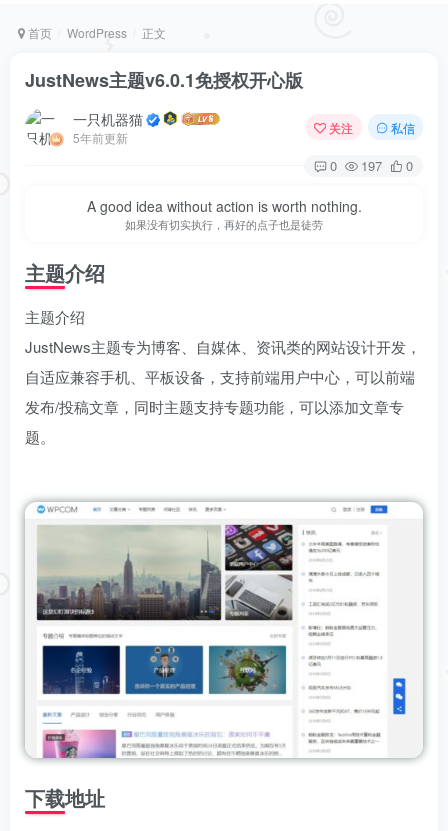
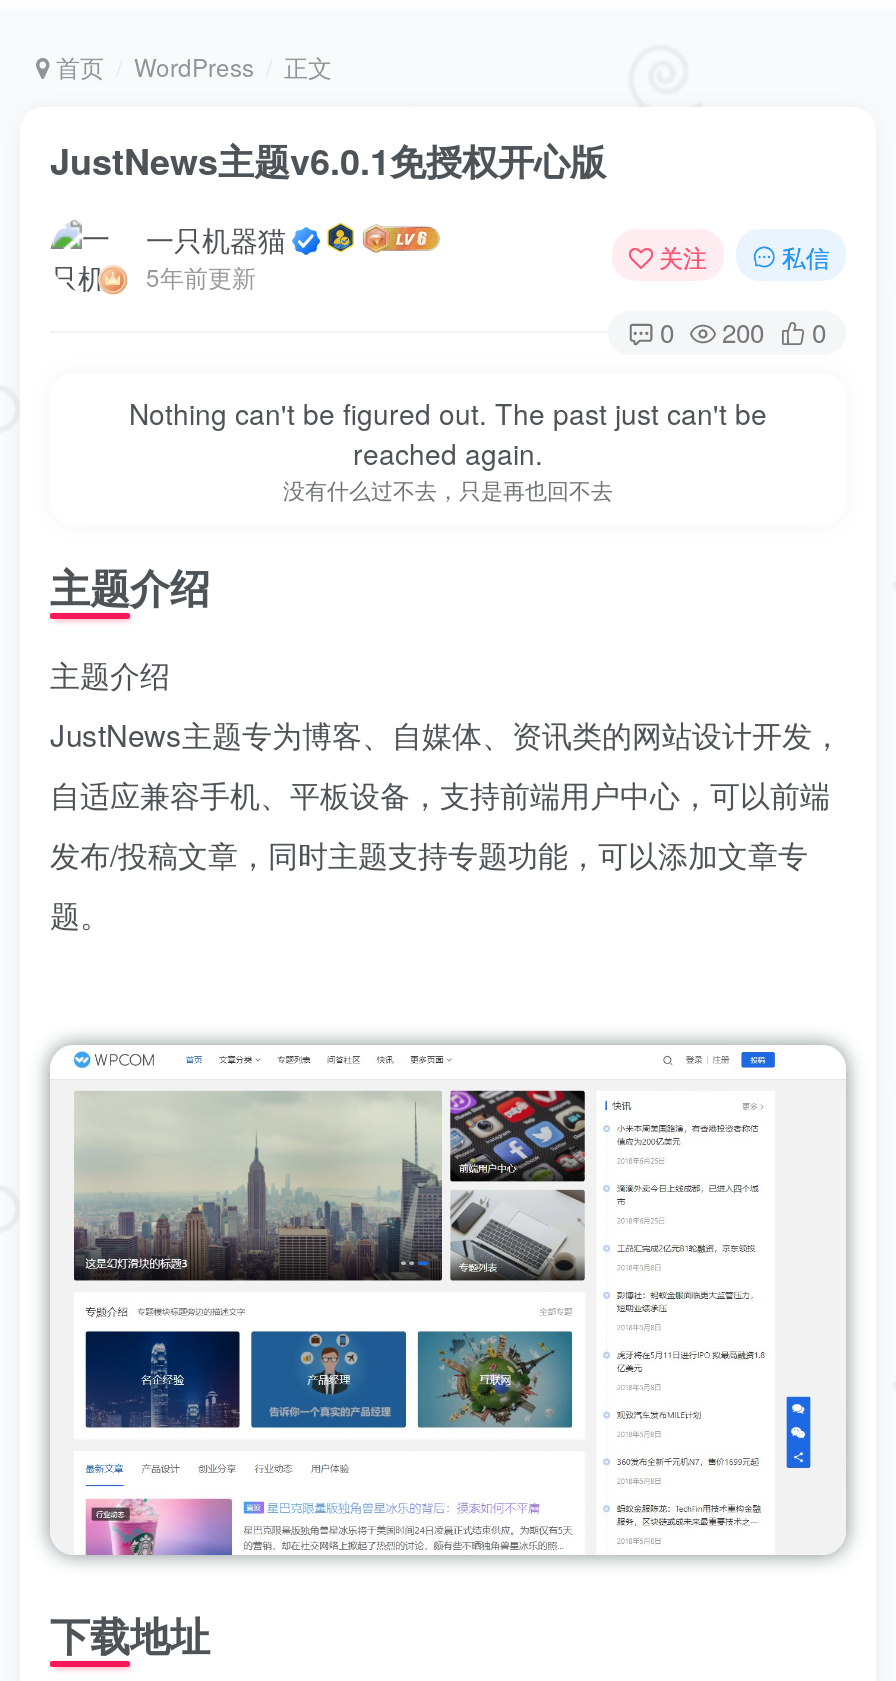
- 0 197 0
+ 0 200 0

- A good idea without action is worth nothing.
- 如果没有切实执行，再好的点子也是徒劳
+ Nothing can't be figured out. The past just can't be
+ reached again.
+ 没有什么过不去，只是再也回不去
